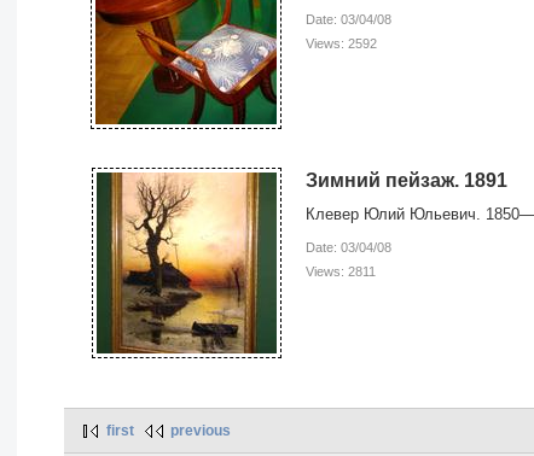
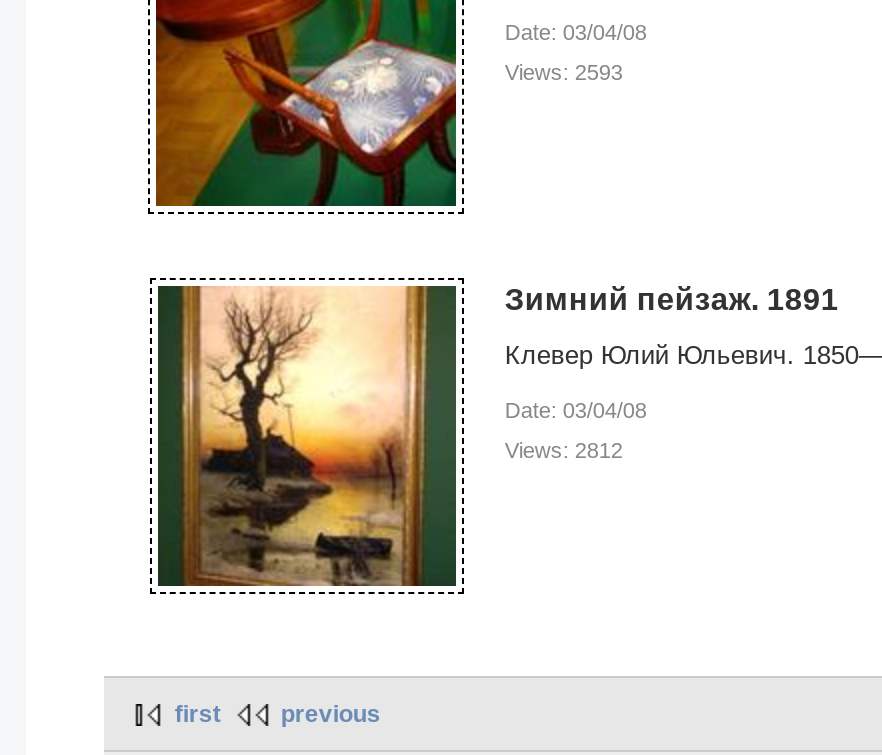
- Views: 2592
+ Views: 2593

- Views: 2811
+ Views: 2812
